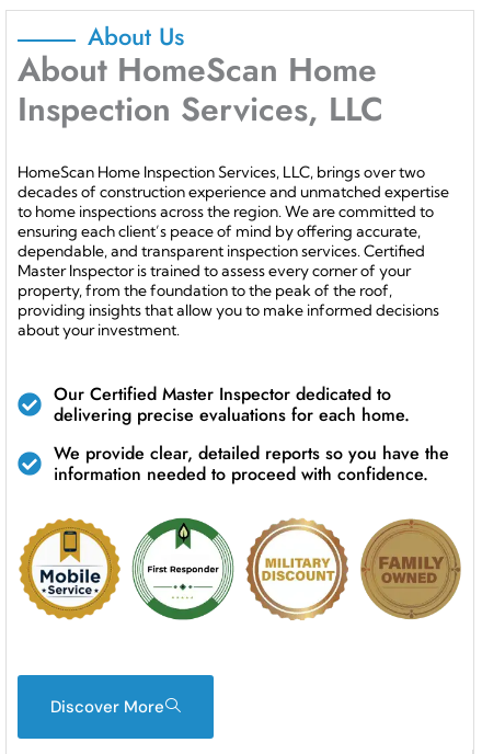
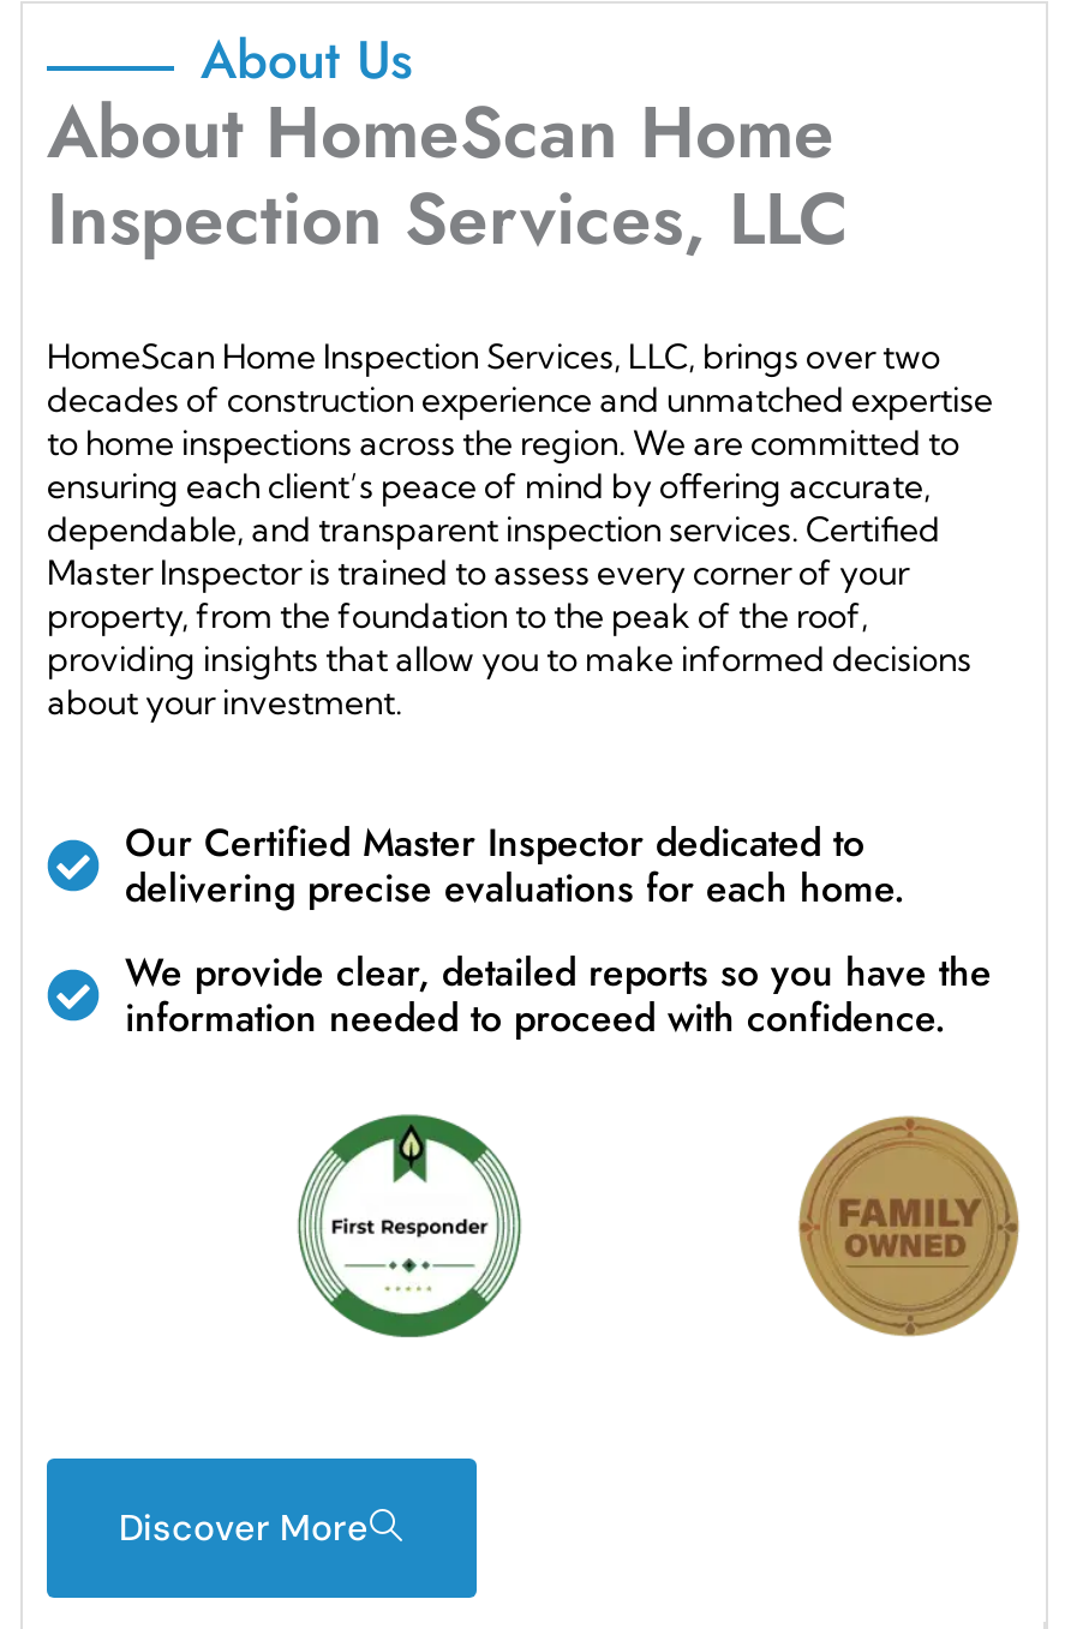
- [image]

- [image]
